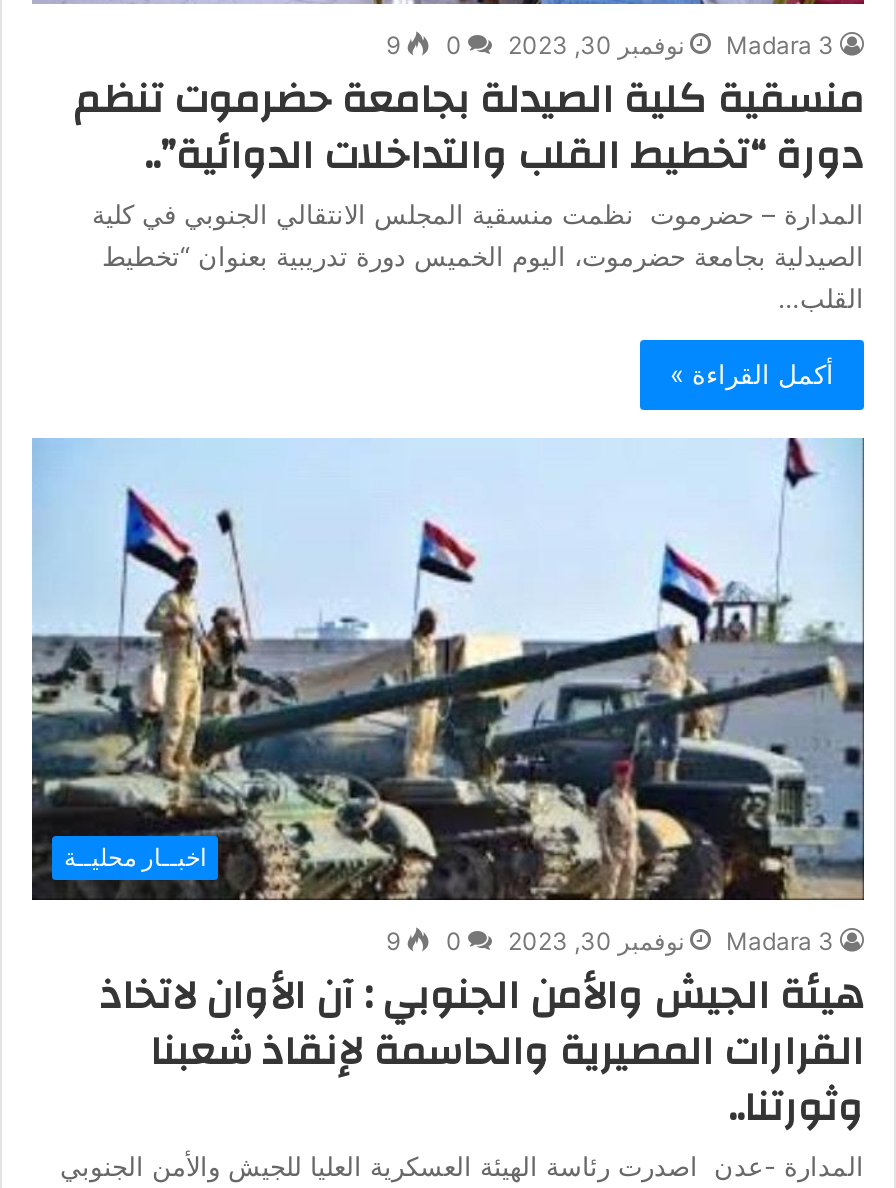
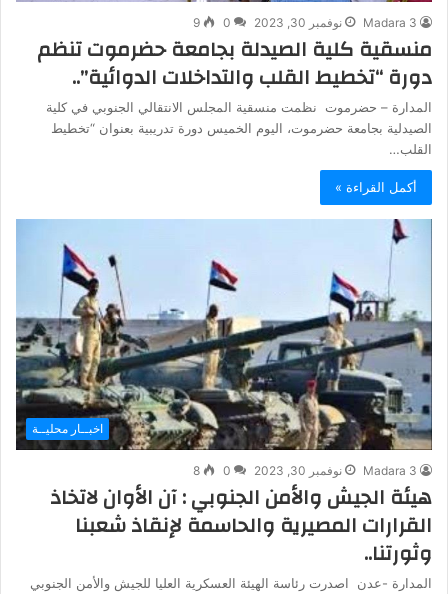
- 9 0
+ 8 0
